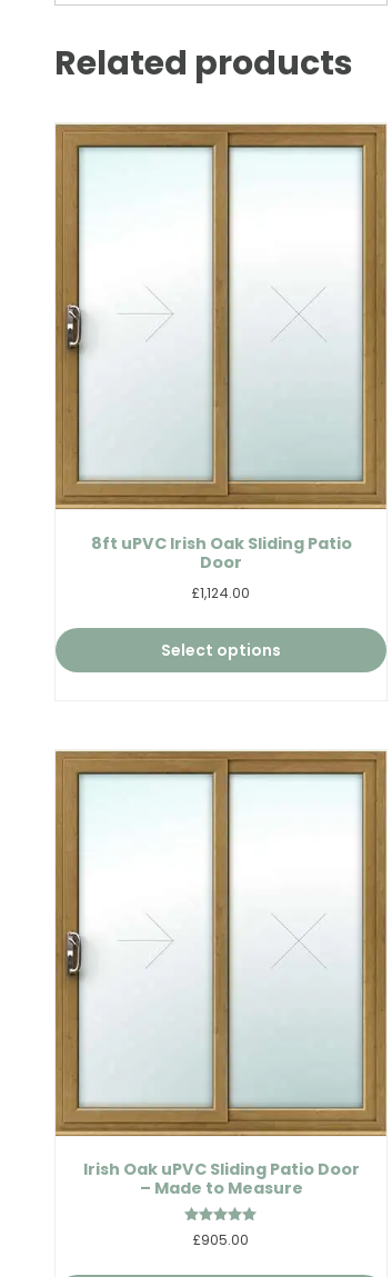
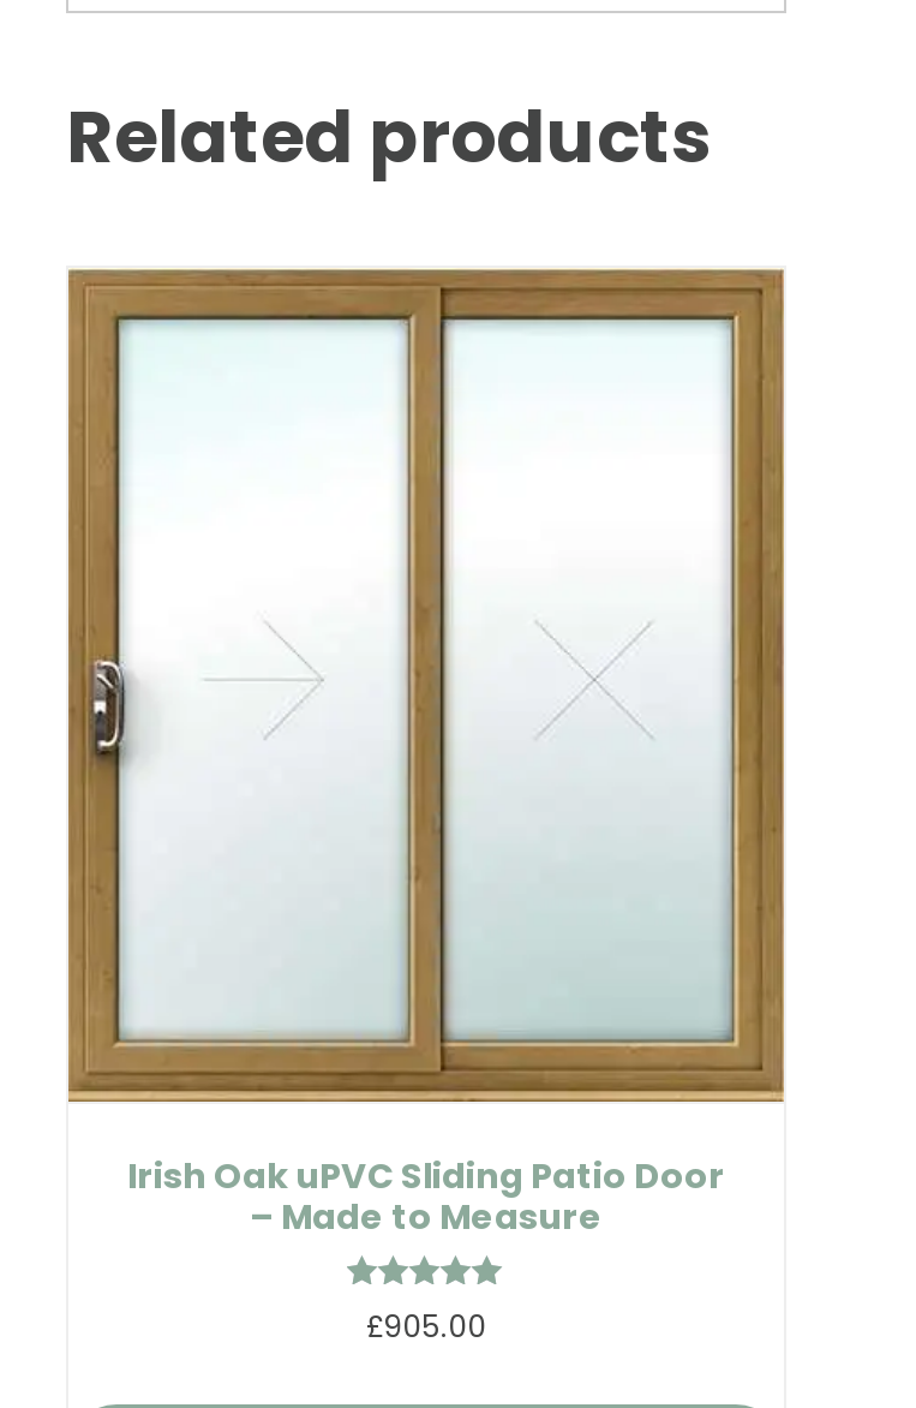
- 8ft uPVC Irish Oak Sliding Patio
- Door
- £1,124.00
- Select options
